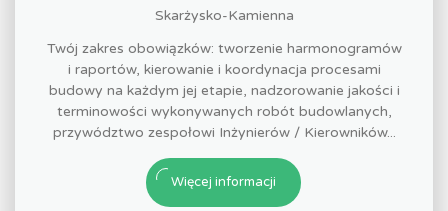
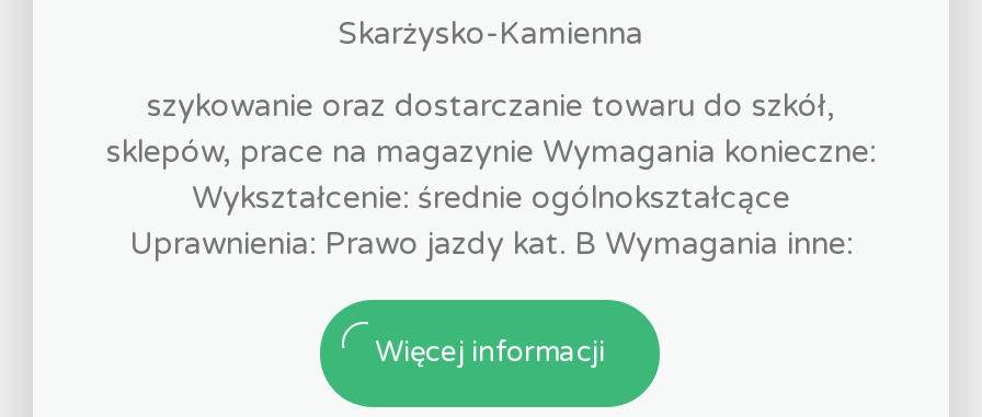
- Twój zakres obowiązków: tworzenie harmonogramów
- i raportów, kierowanie i koordynacja procesami
- budowy na każdym jej etapie, nadzorowanie jakości i
- terminowości wykonywanych robót budowlanych,
- przywództwo zespołowi Inżynierów / Kierowników...
+ szykowanie oraz dostarczanie towaru do szkół,
+ sklepów, prace na magazynie Wymagania konieczne:
+ Wykształcenie: średnie ogólnokształcące
+ Uprawnienia: Prawo jazdy kat. B Wymagania inne:
